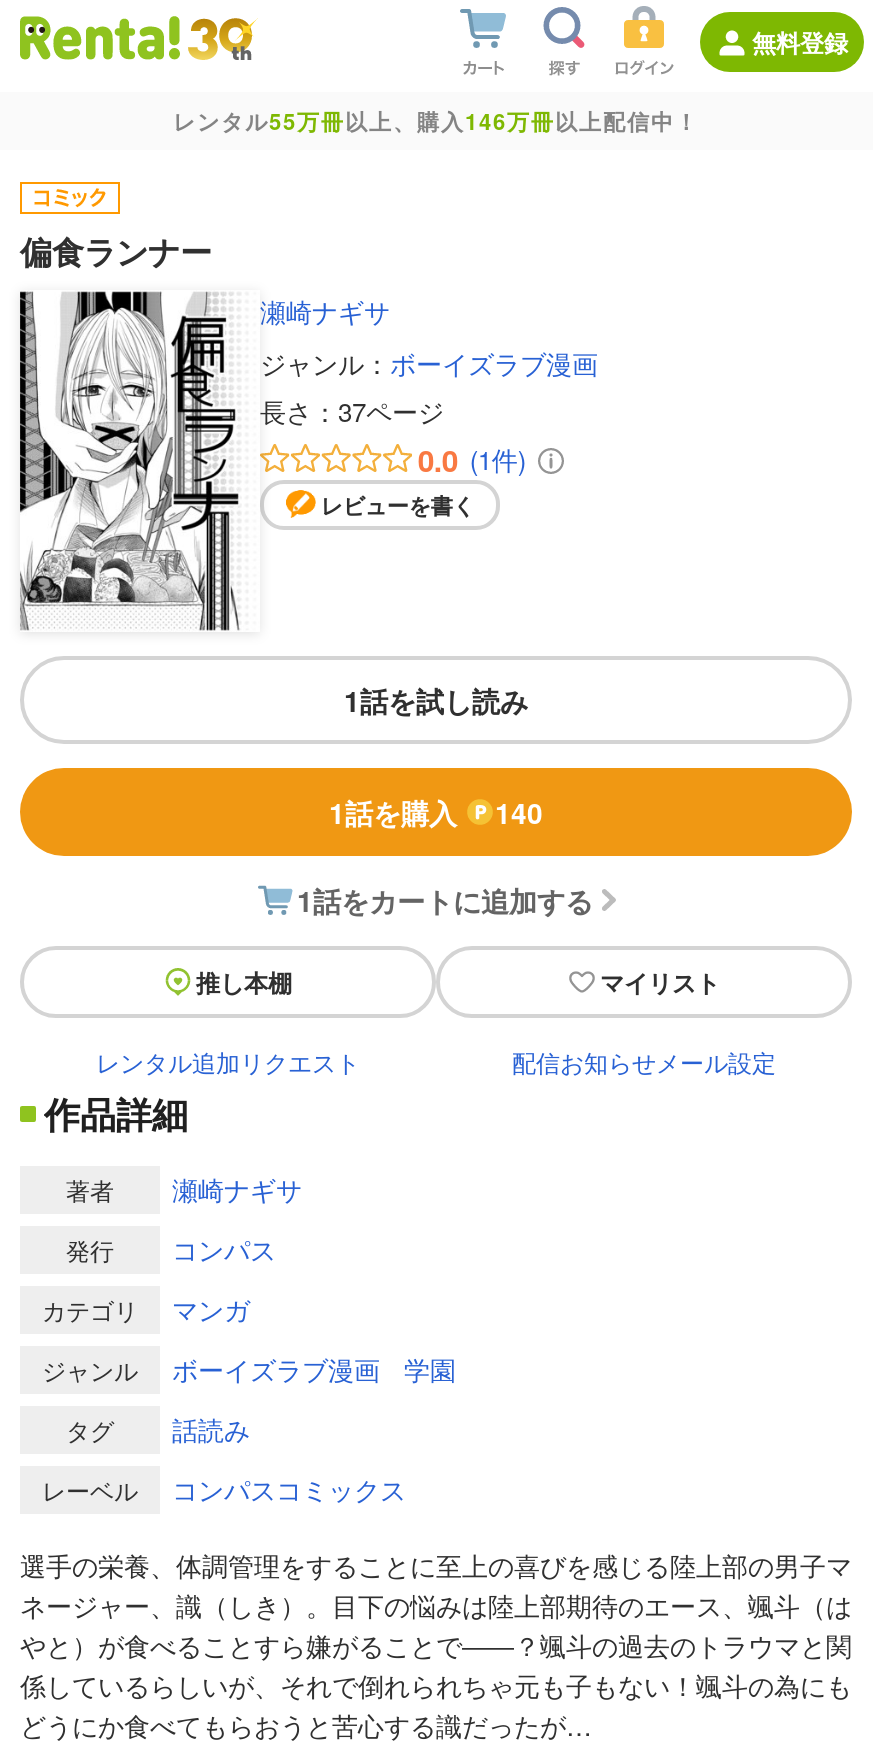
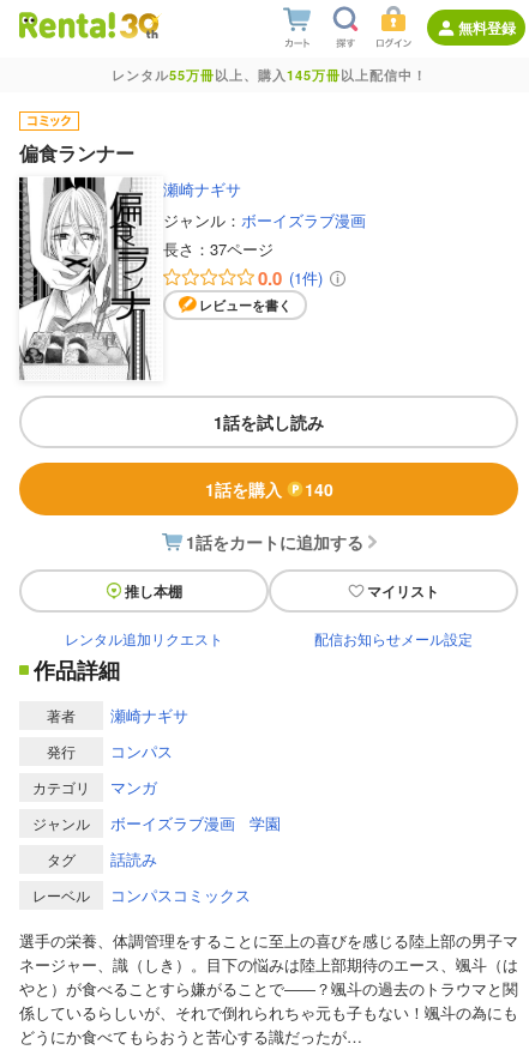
- レンタル55万冊以上、購入146万冊以上配信中！
+ レンタル55万冊以上、購入145万冊以上配信中！
